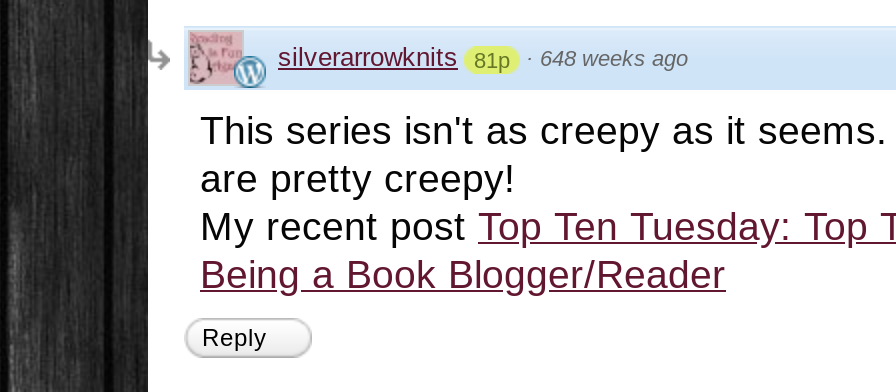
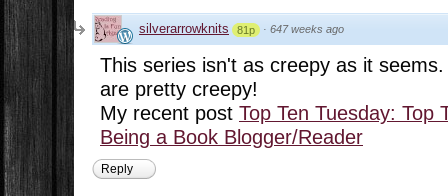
- silverarrowknits 81p · 648 weeks ago
+ silverarrowknits 81p · 647 weeks ago
